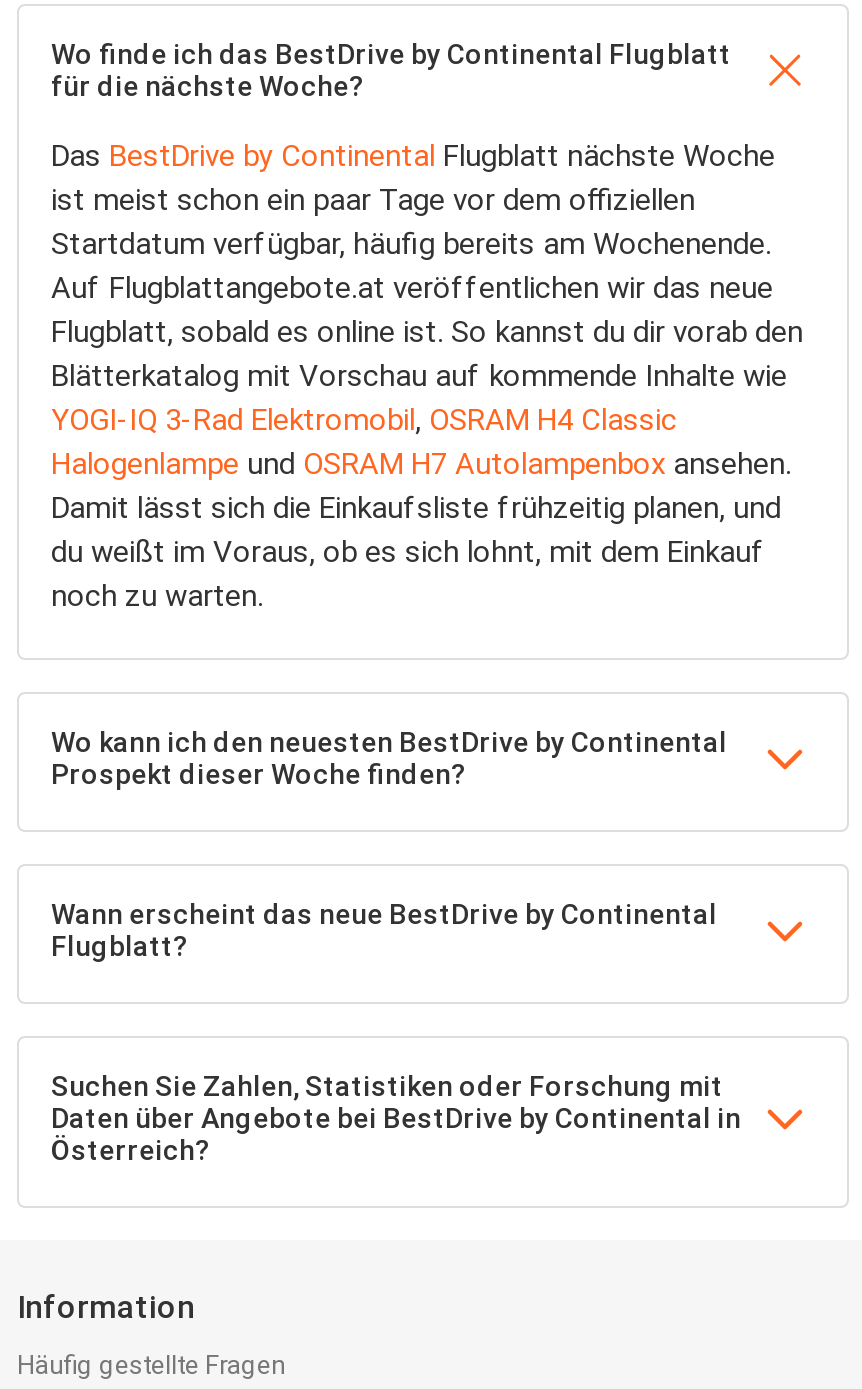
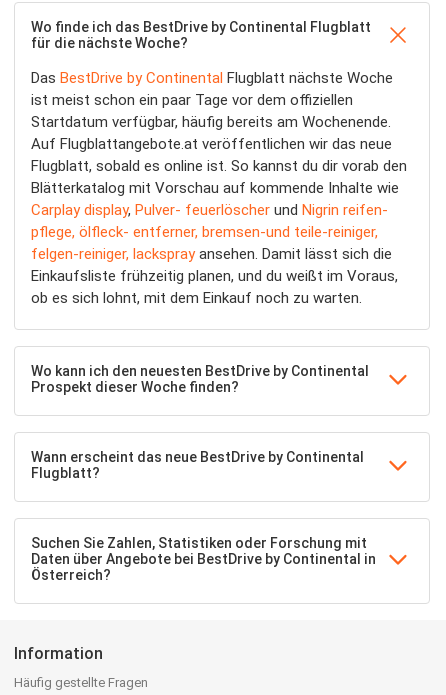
- YOGI-IQ 3-Rad Elektromobil, OSRAM H4 Classic
- Halogenlampe und OSRAM H7 Autolampenbox ansehen.
- Damit lässt sich die Einkaufsliste frühzeitig planen, und
- du weißt im Voraus, ob es sich lohnt, mit dem Einkauf
- noch zu warten.
+ Carplay display, Pulver- feuerlöscher und Nigrin reifen-
+ pflege, ölfleck- entferner, bremsen-und teile-reiniger,
+ felgen-reiniger, lackspray ansehen. Damit lässt sich die
+ Einkaufsliste frühzeitig planen, und du weißt im Voraus,
+ ob es sich lohnt, mit dem Einkauf noch zu warten.
